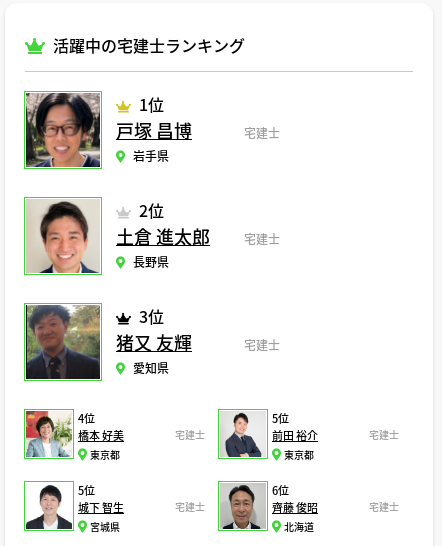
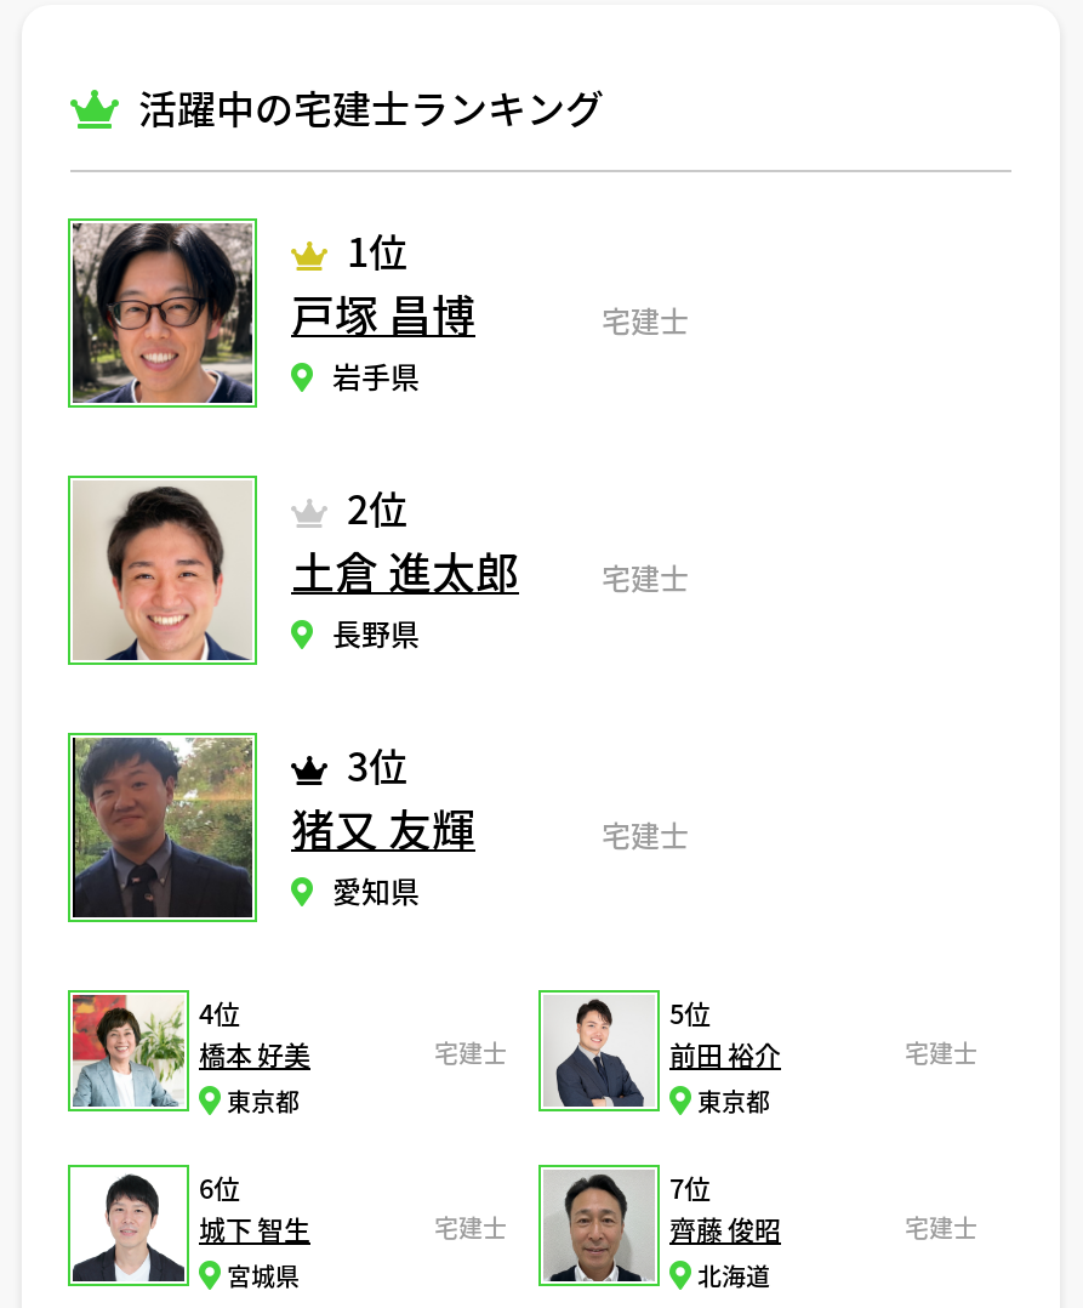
- 5位
+ 6位

- 6位
+ 7位
